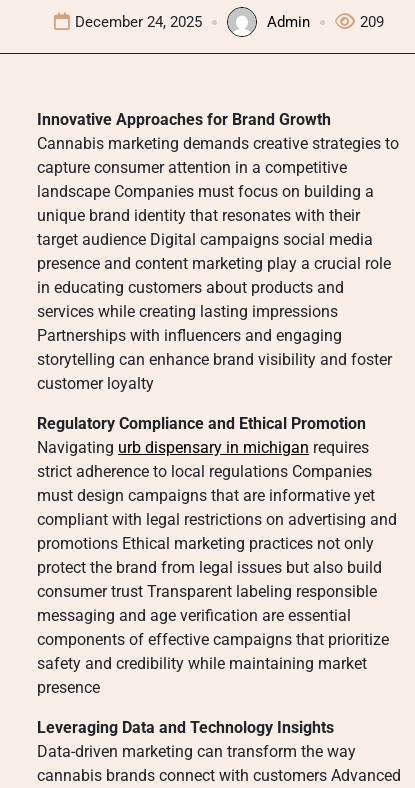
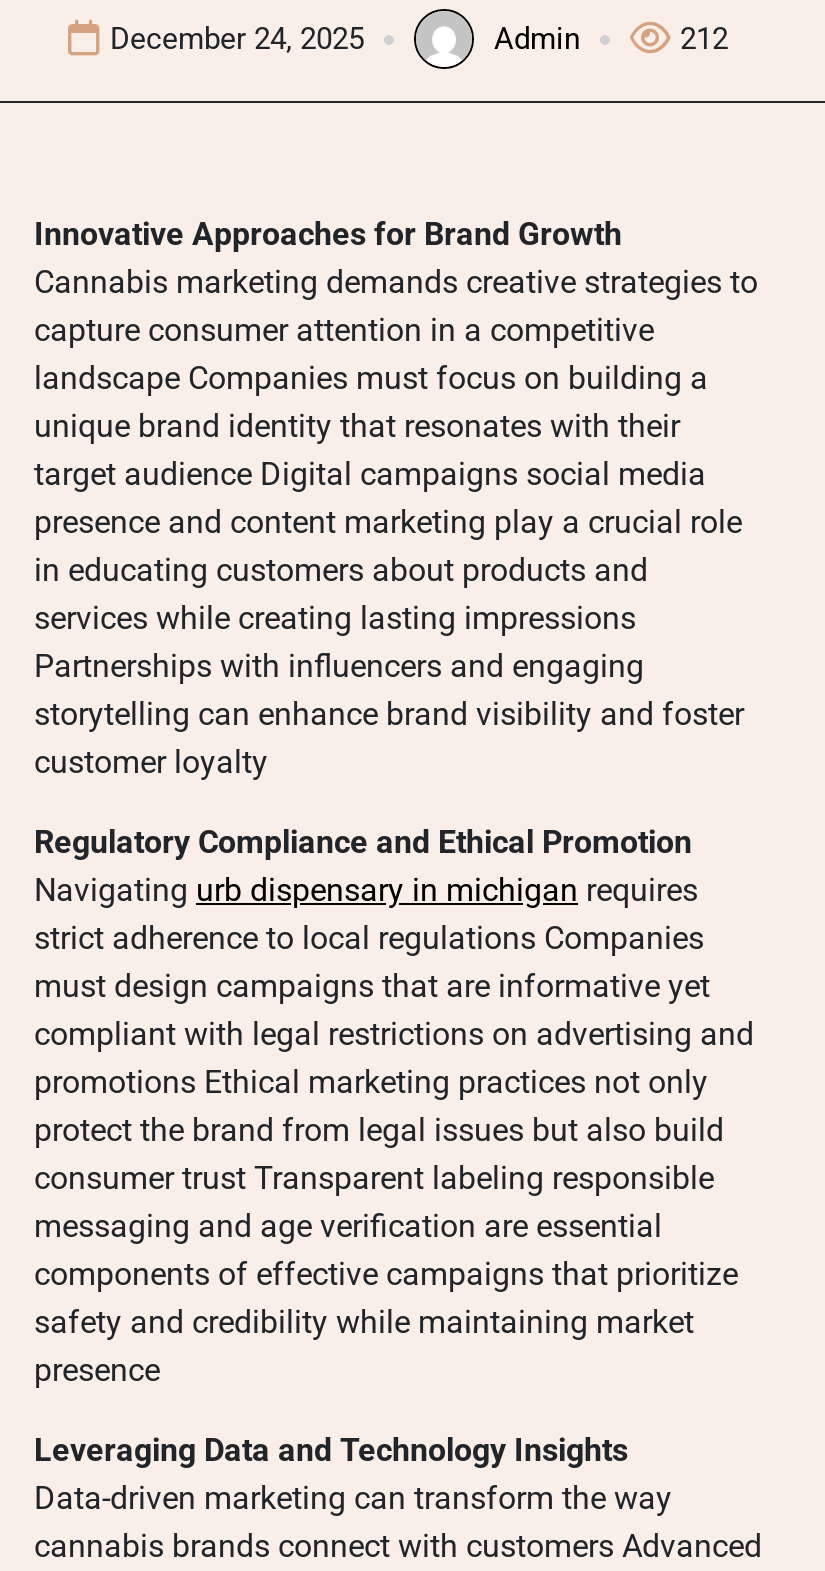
- 209
+ 212
